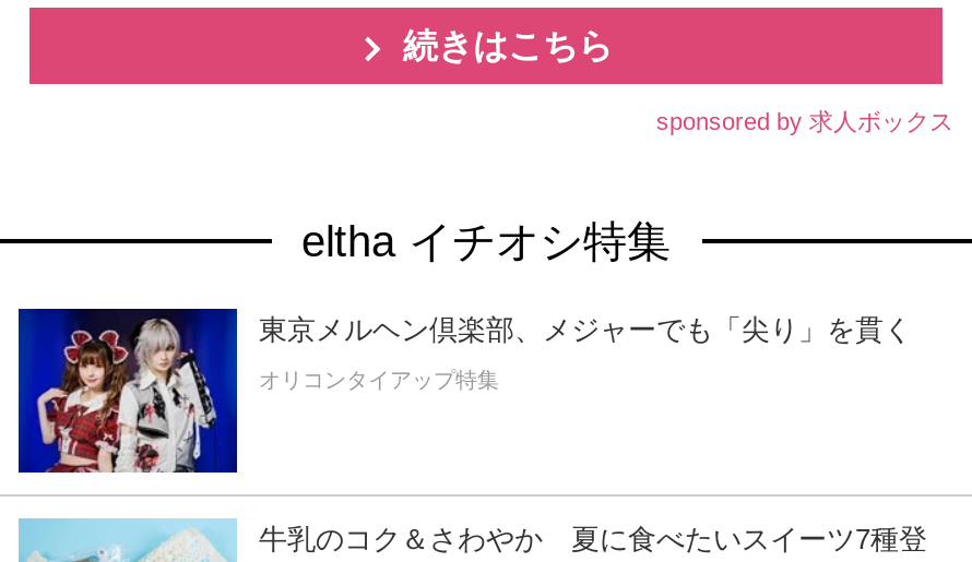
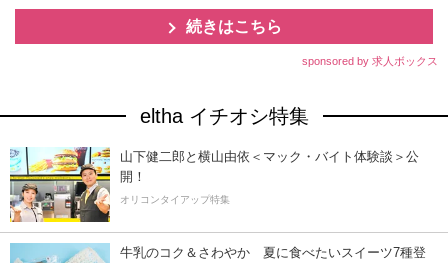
- [image]
- 東京メルヘン倶楽部、メジャーでも「尖り」を貫く
+ [image]
+ 山下健二郎と横山由依＜マック・バイト体験談＞公
+ 開！

moved down: オリコンタイアップ特集
